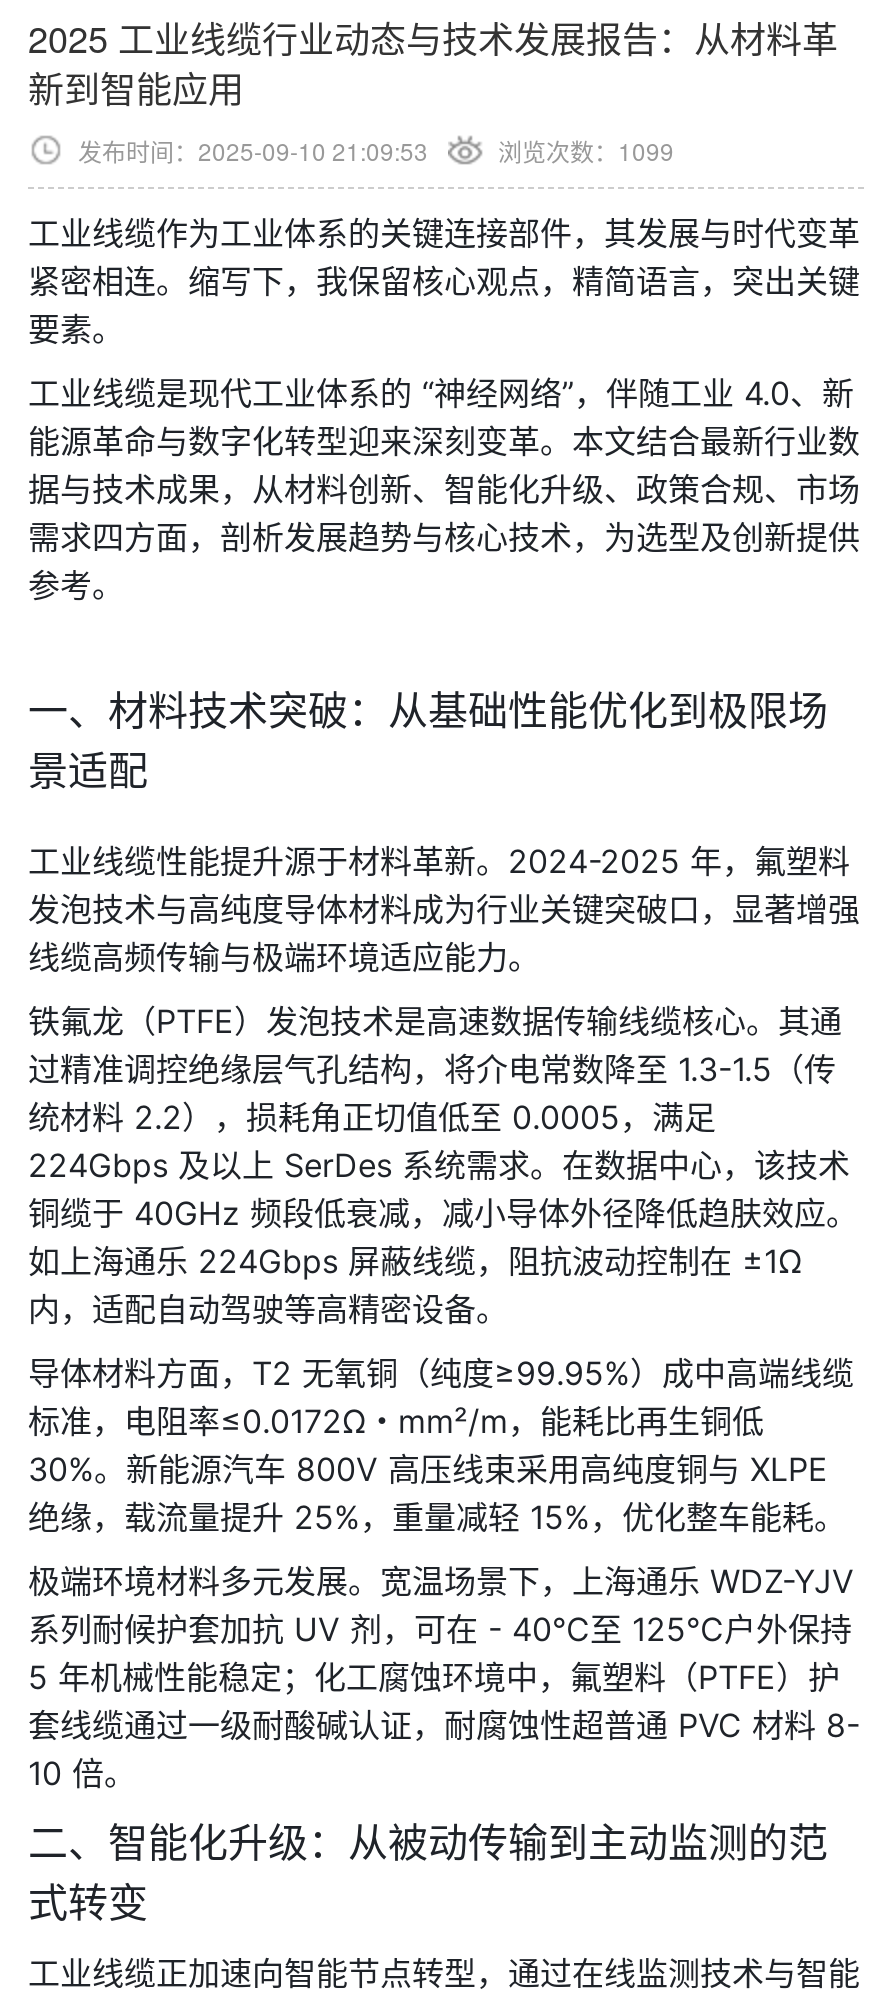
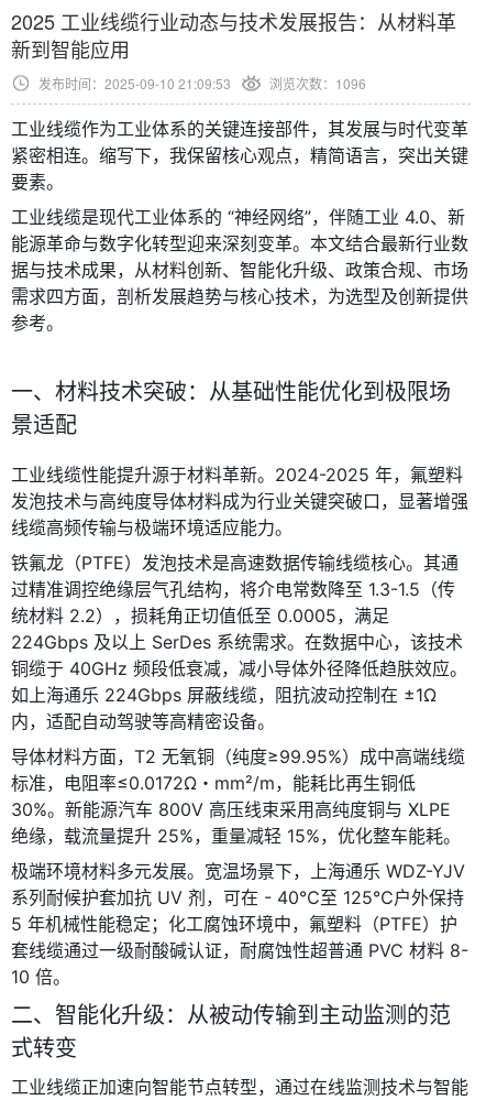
- 浏览次数：1099
+ 浏览次数：1096
